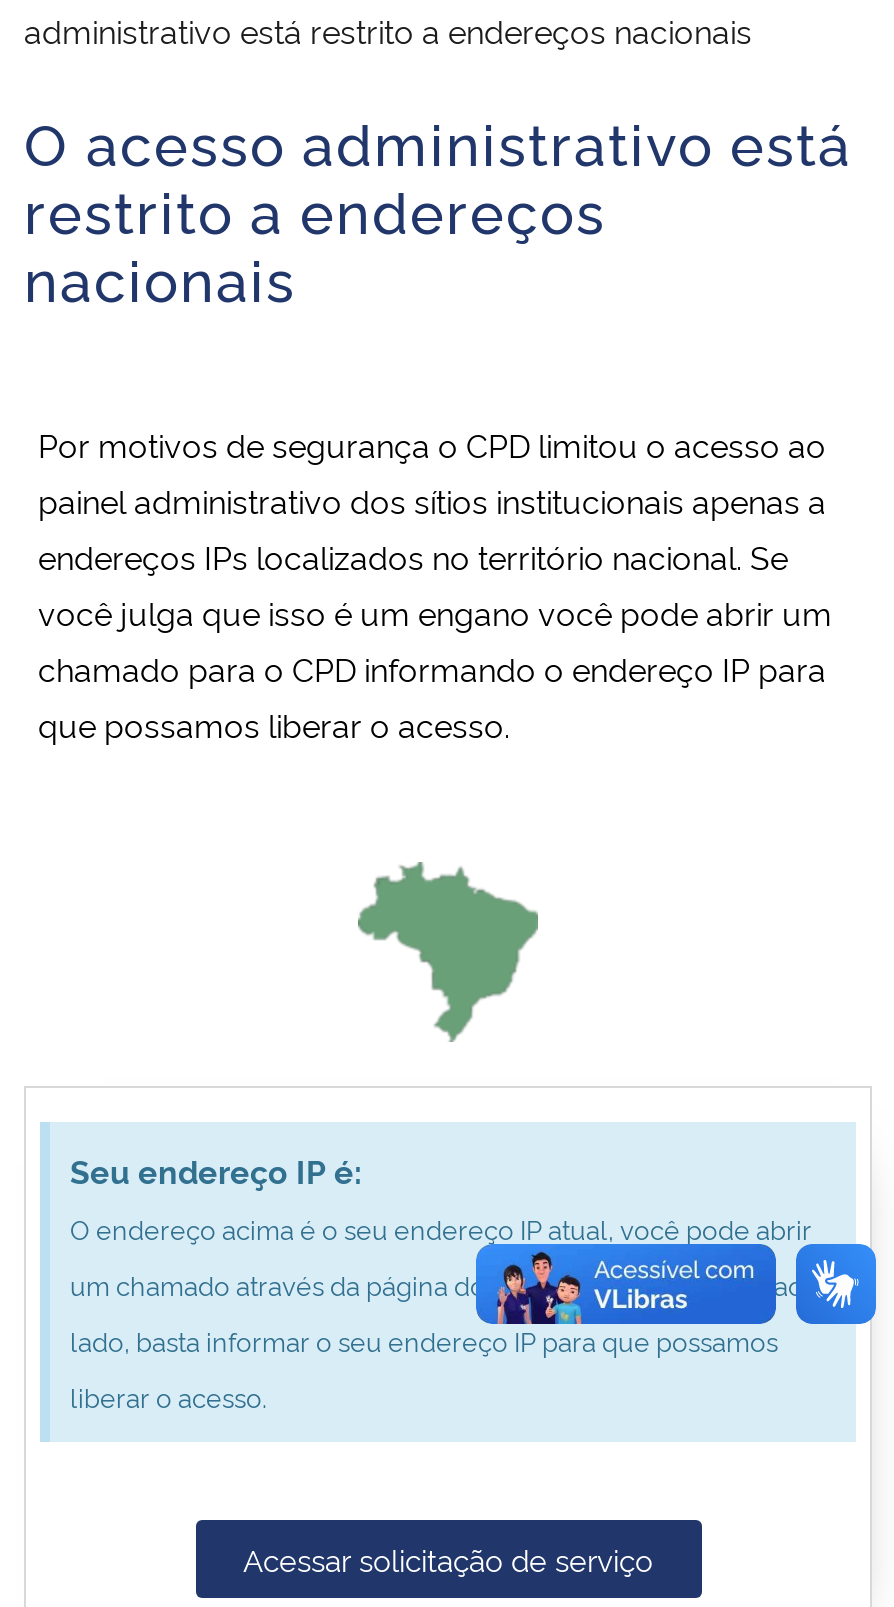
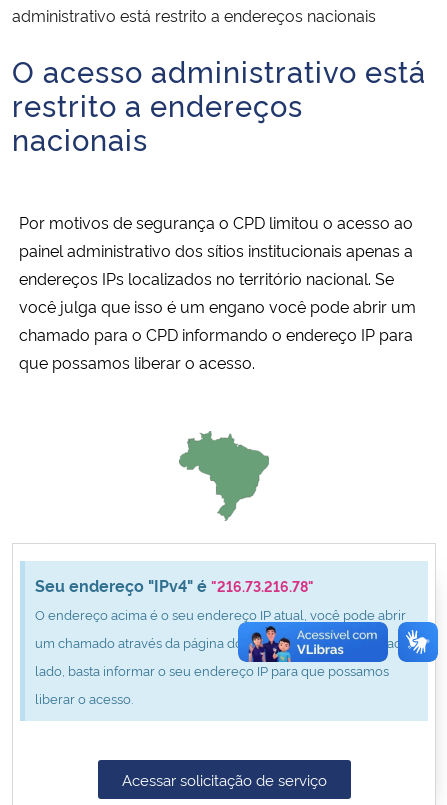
- Seu endereço IP é:
+ Seu endereço "IPv4" é "216.73.216.78"
